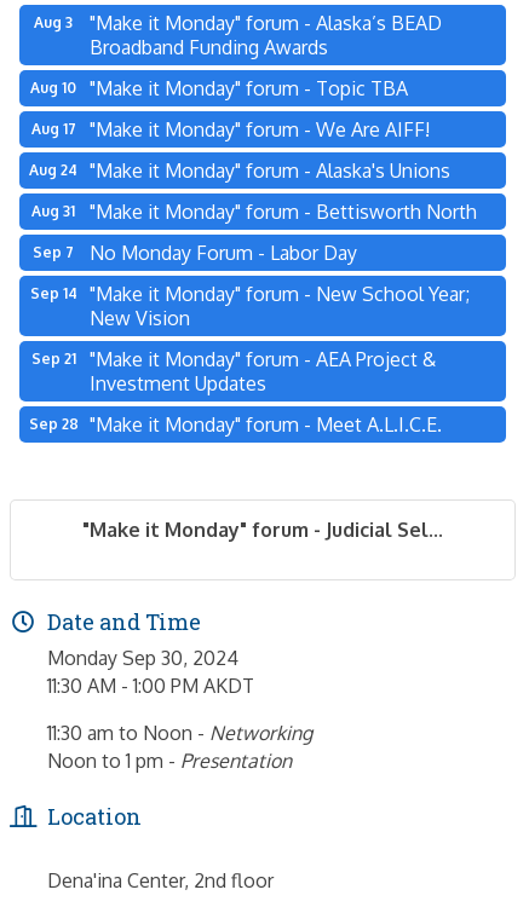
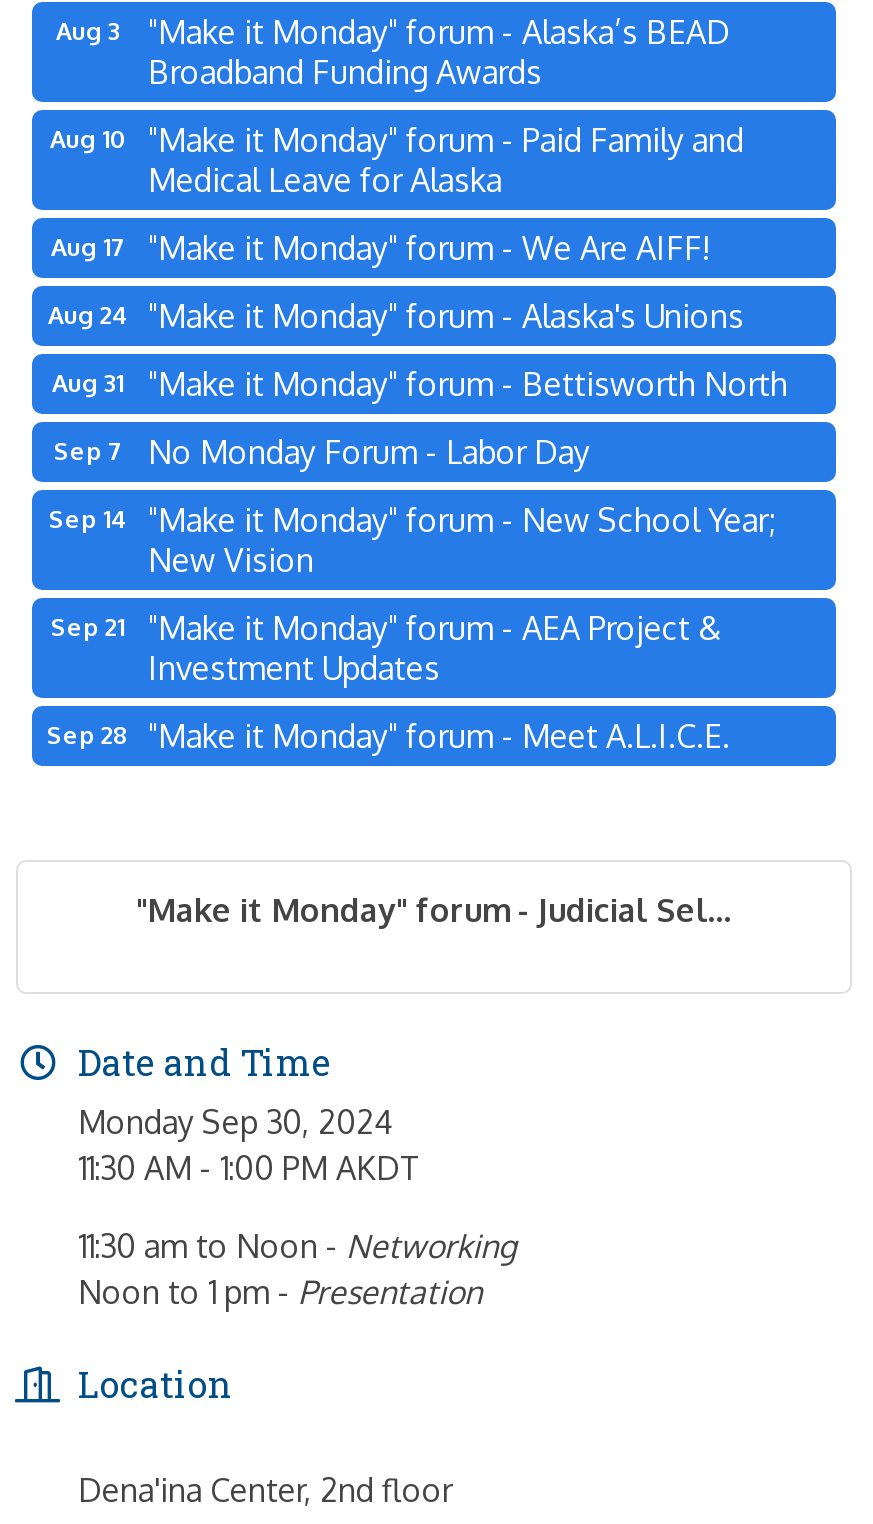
- "Make it Monday" forum - Topic TBA
+ "Make it Monday" forum - Paid Family and
+ Medical Leave for Alaska
